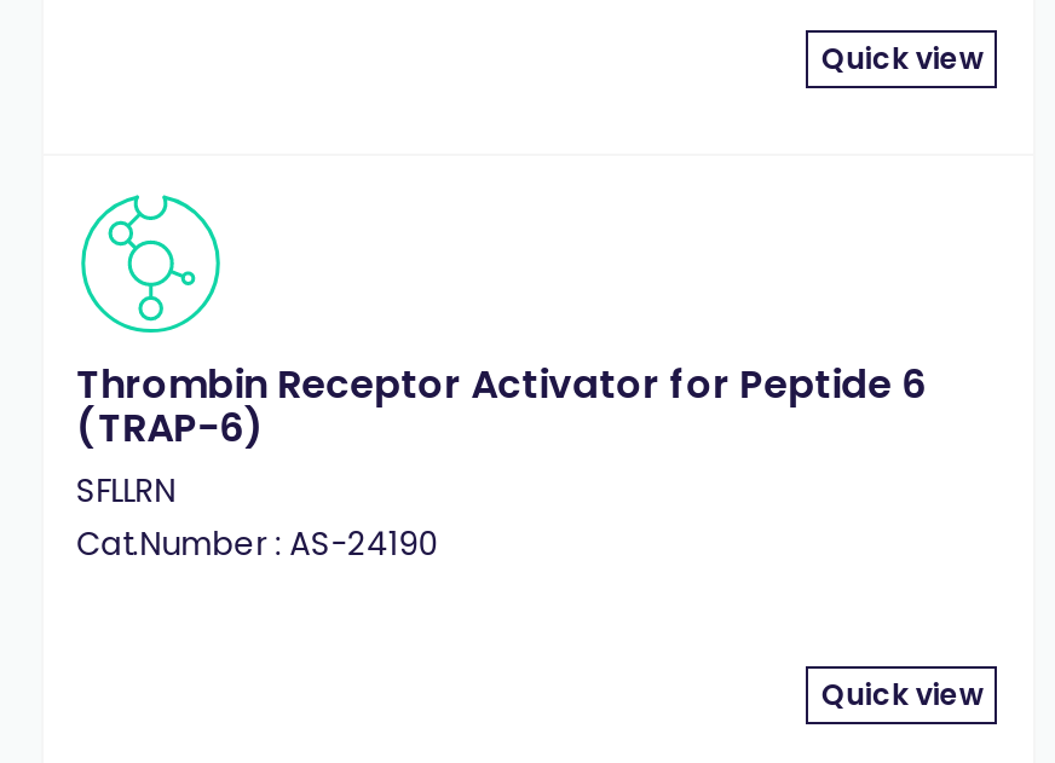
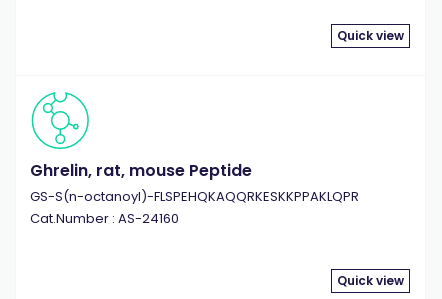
- Thrombin Receptor Activator for Peptide 6
- (TRAP-6)
- SFLLRN
- Cat.Number : AS-24190
+ Ghrelin, rat, mouse Peptide
+ GS-S(n-octanoyl)-FLSPEHQKAQQRKESKKPPAKLQPR
+ Cat.Number : AS-24160
